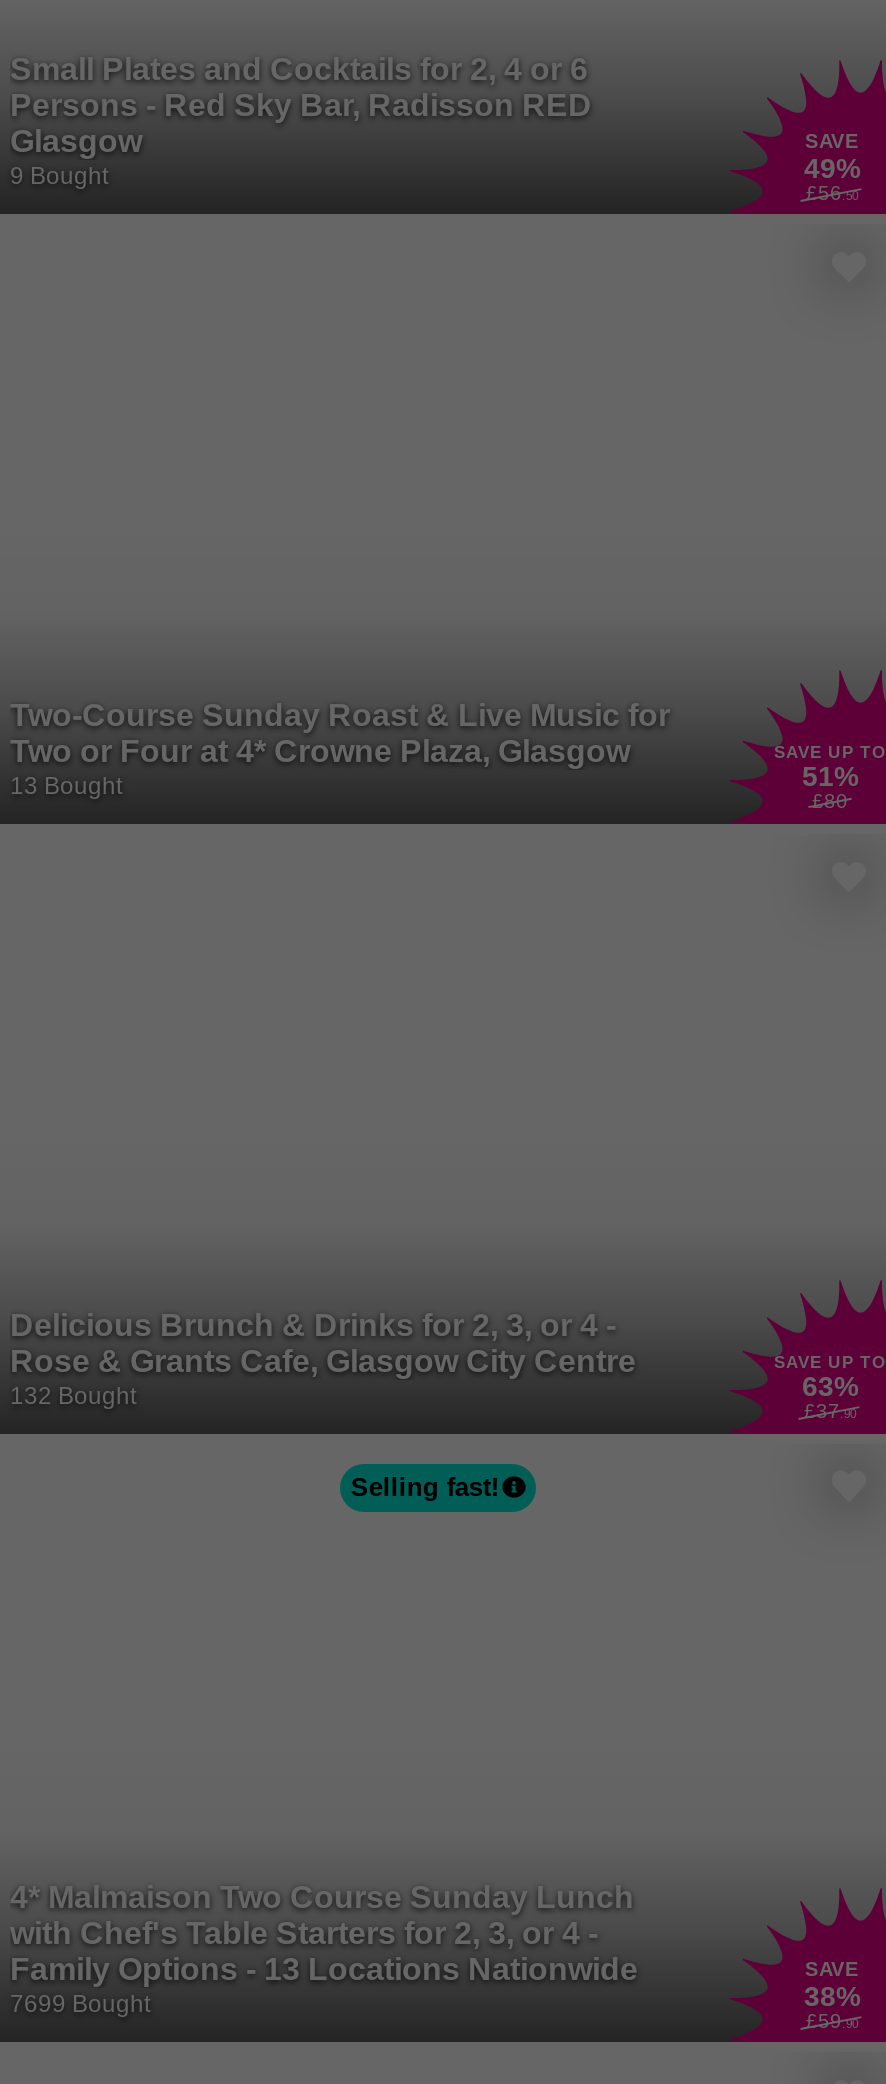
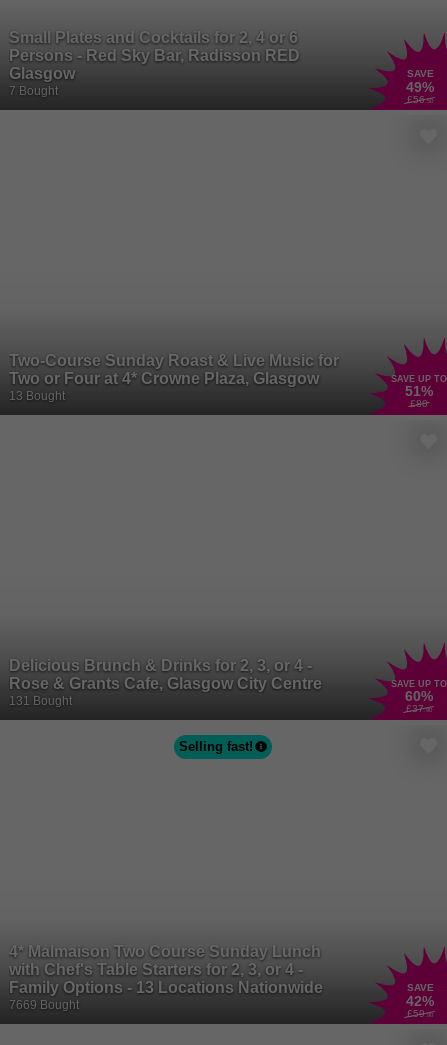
- 9 Bought
+ 7 Bought

- 63%
+ 60%

- 132 Bought
+ 131 Bought

- 7699 Bought
+ 7669 Bought

- 38%
+ 42%
